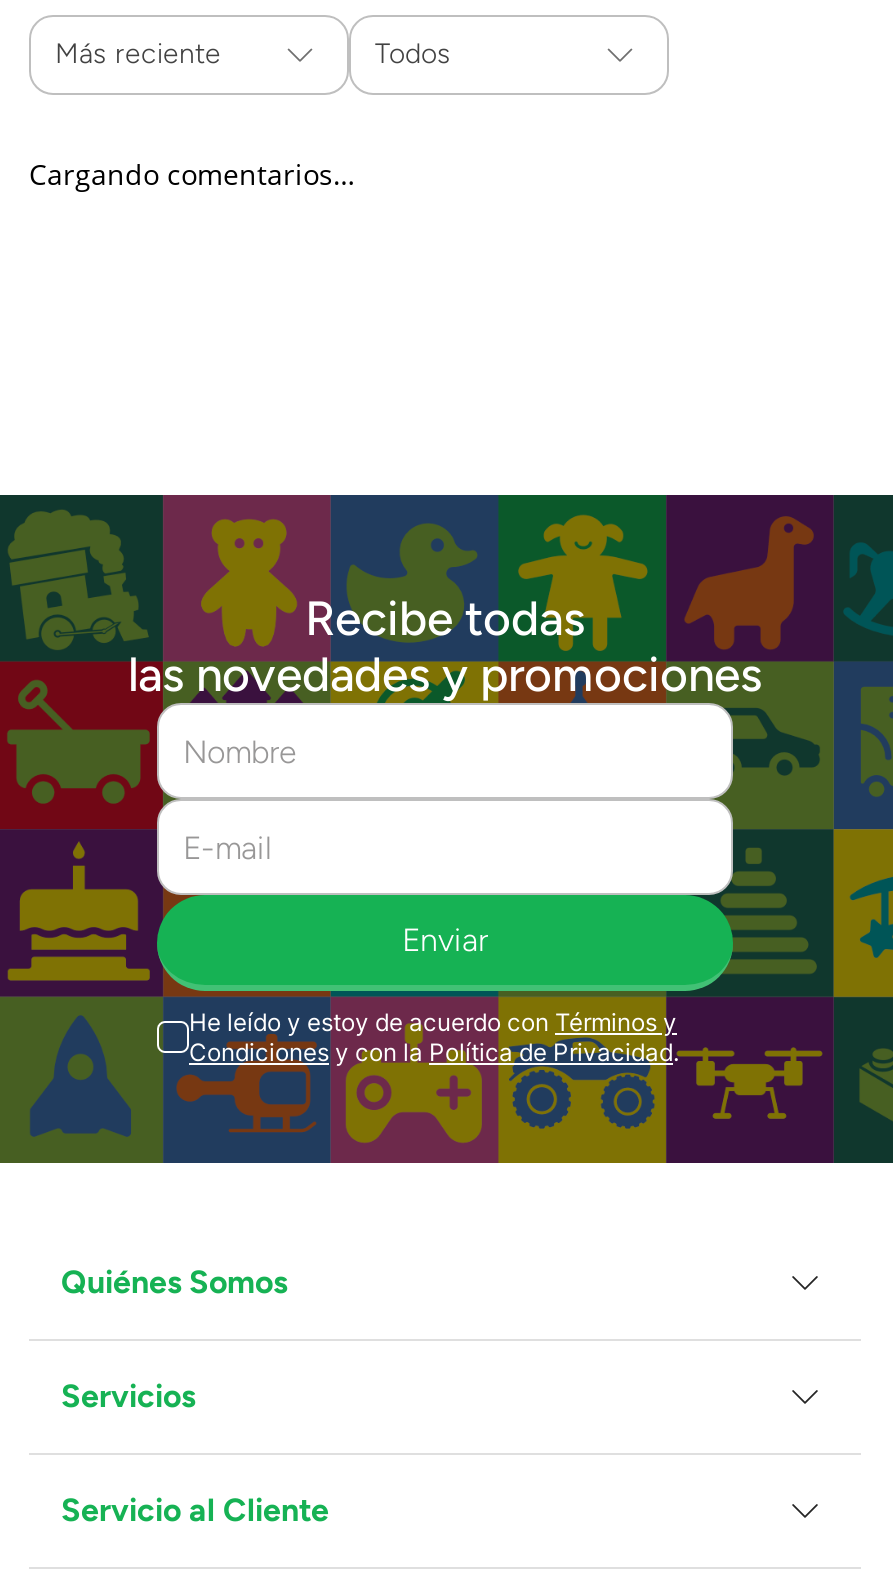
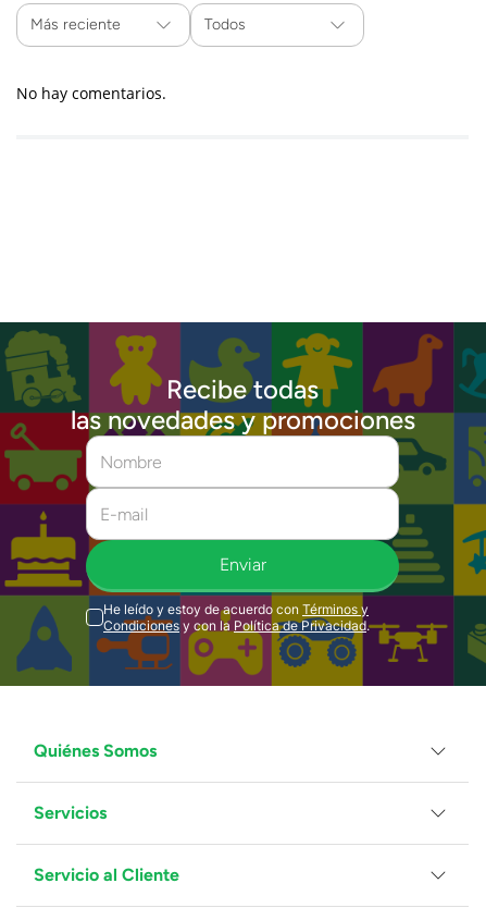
- Cargando comentarios…
+ No hay comentarios.
